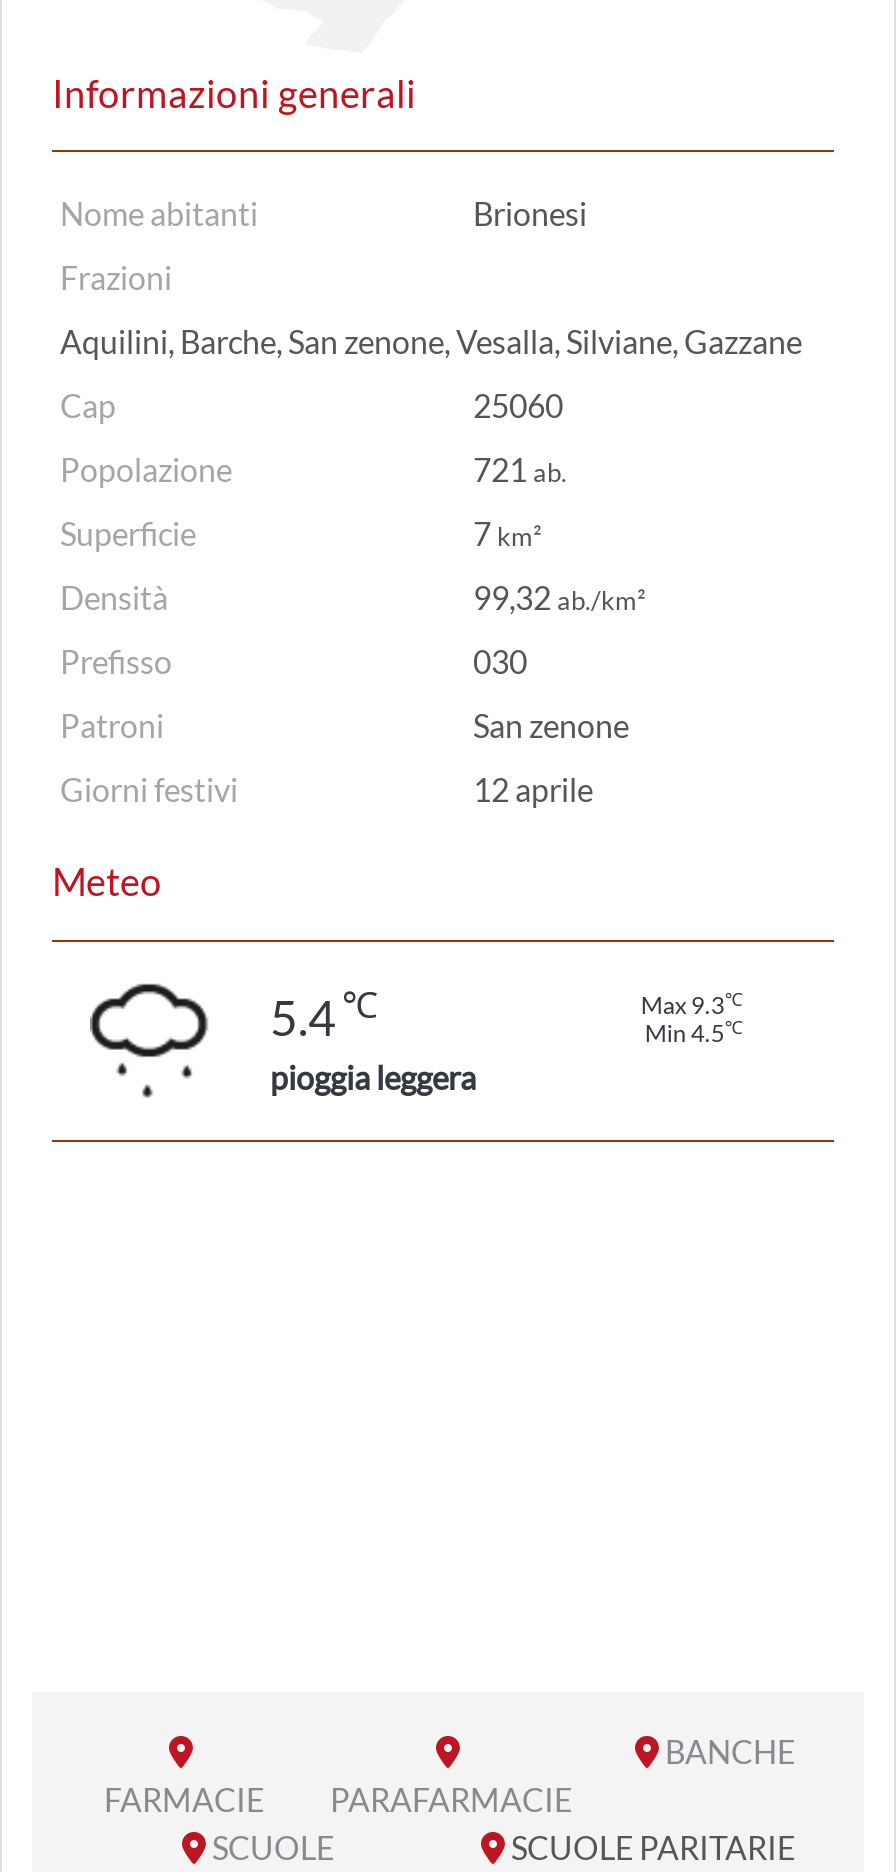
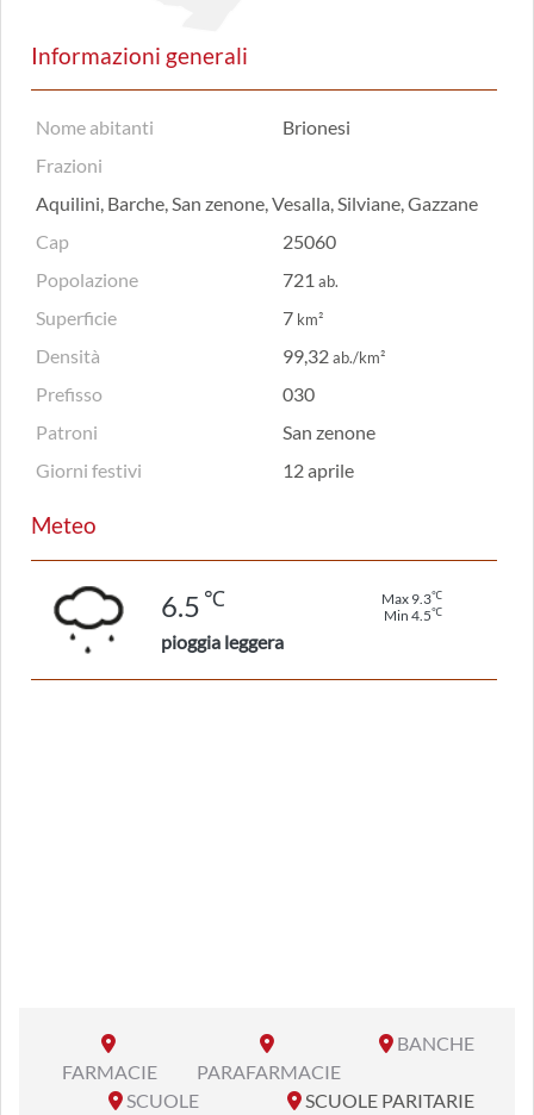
- 5.4℃
+ 6.5℃
